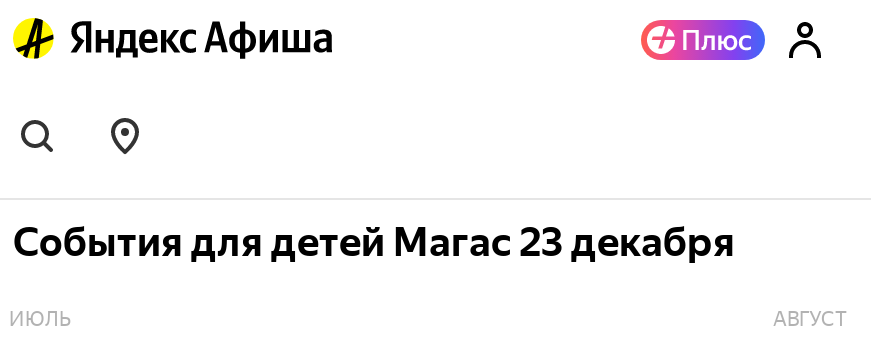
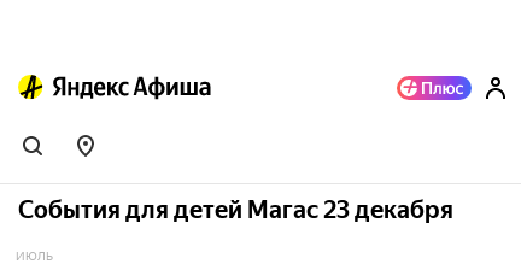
- АВГУСТ
